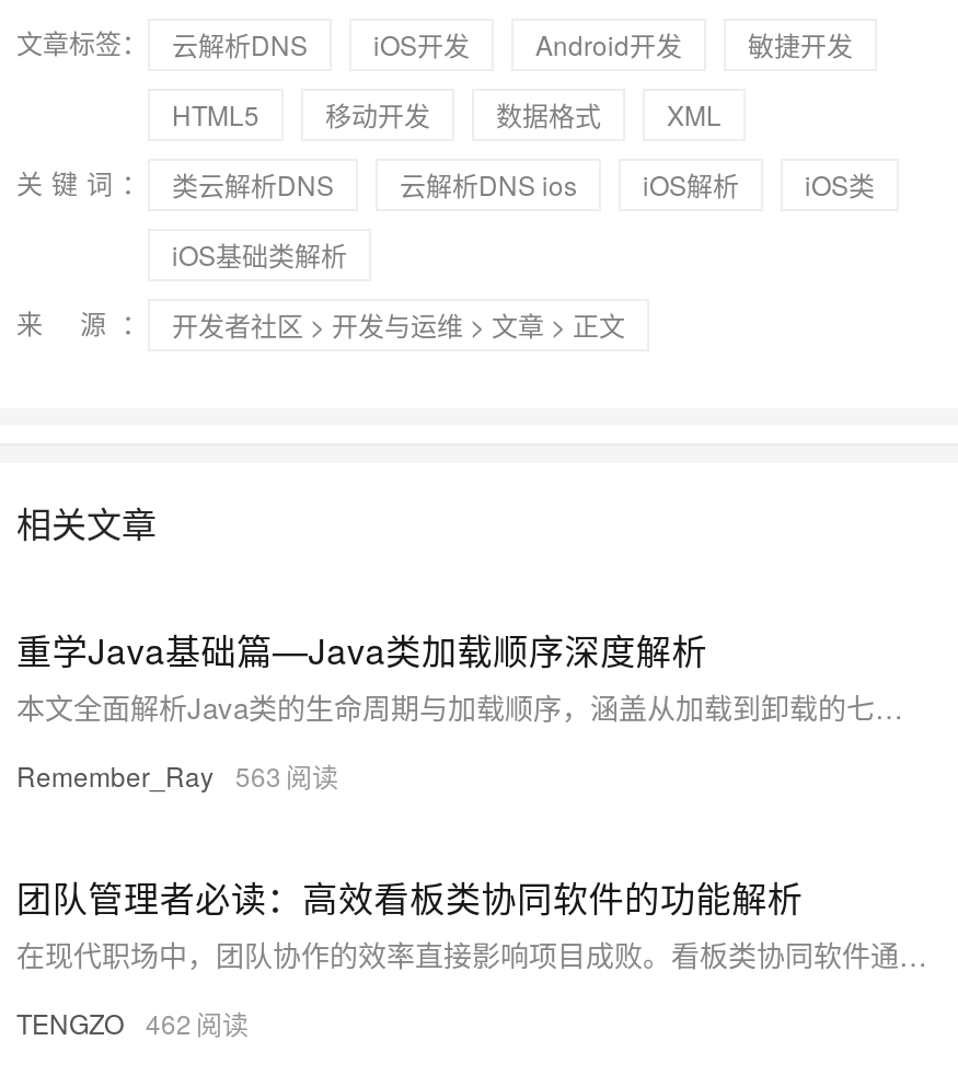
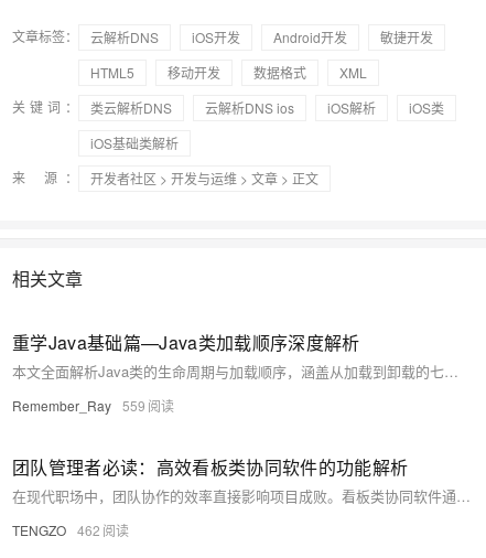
- Remember_Ray 563
+ Remember_Ray 559
